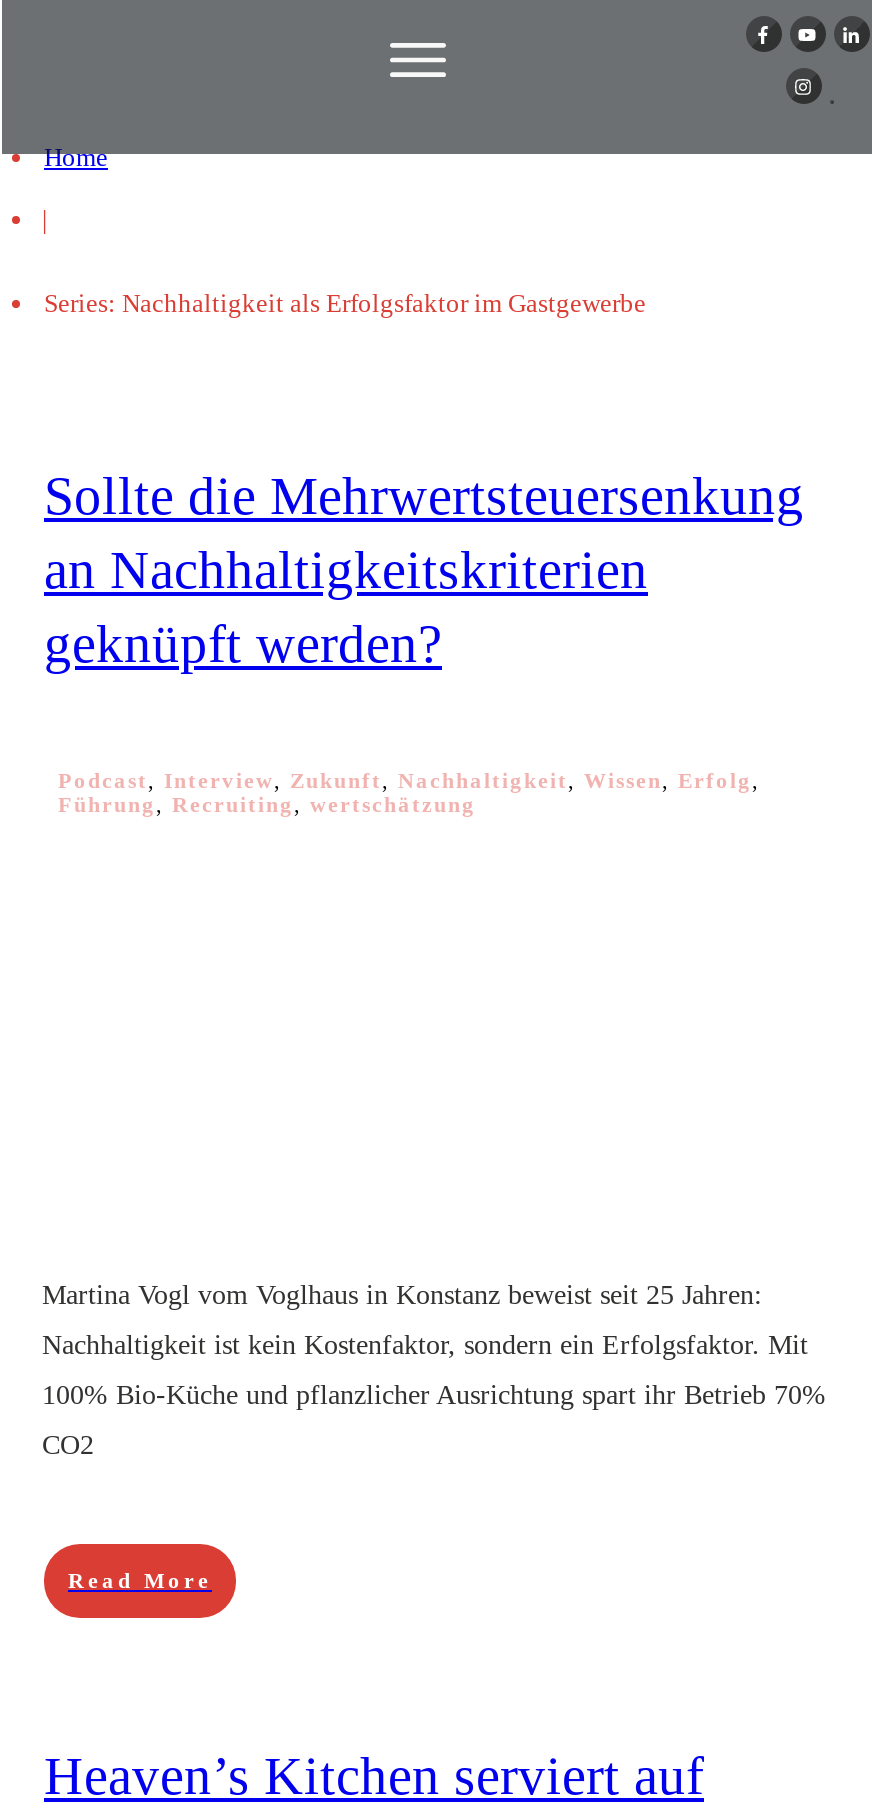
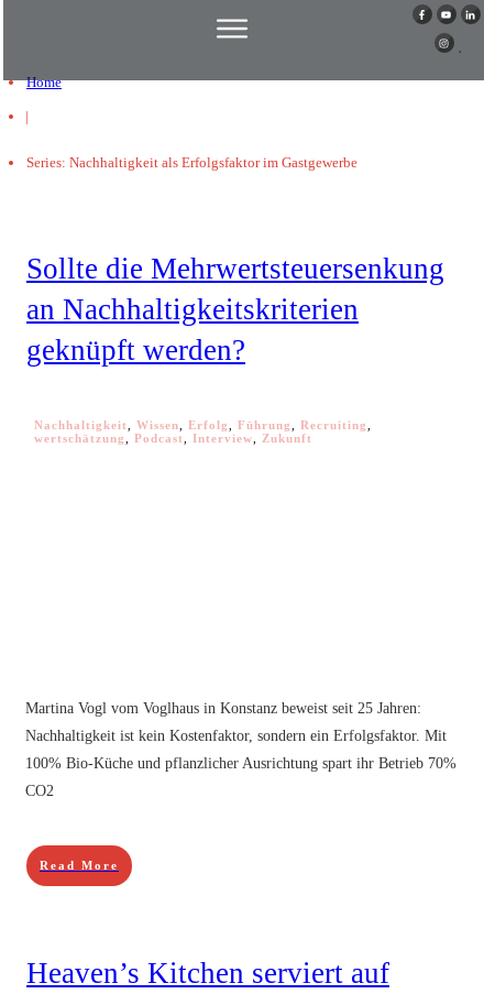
- Podcast, Interview, Zukunft, Nachhaltigkeit, Wissen, Erfolg,
- Führung, Recruiting, wertschätzung
+ Nachhaltigkeit, Wissen, Erfolg, Führung, Recruiting,
+ wertschätzung, Podcast, Interview, Zukunft
